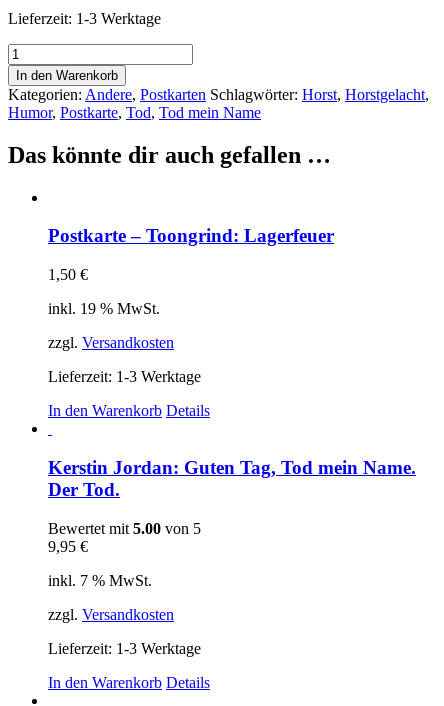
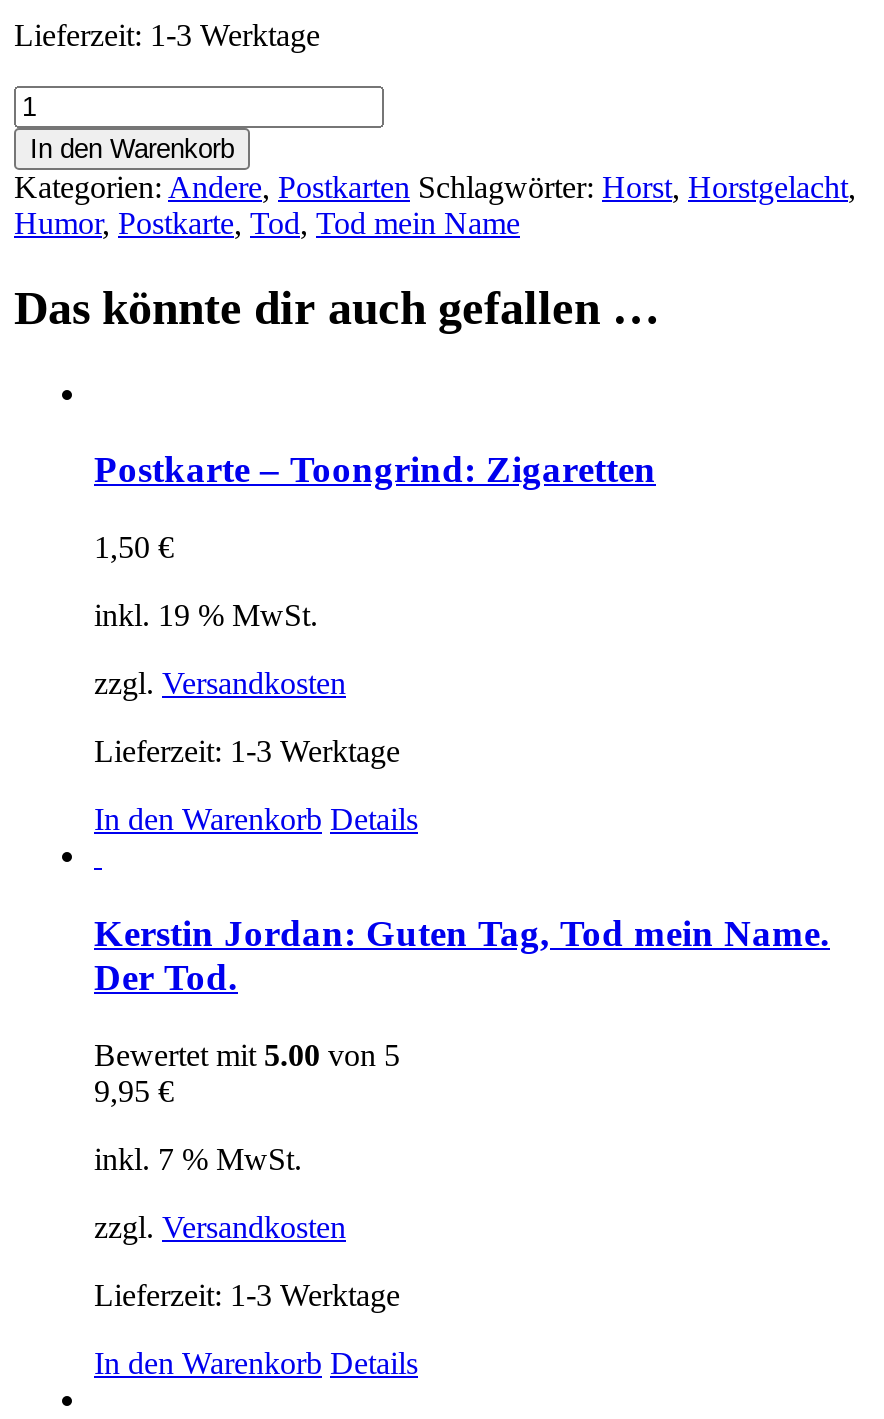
- Postkarte – Toongrind: Lagerfeuer
+ Postkarte – Toongrind: Zigaretten
